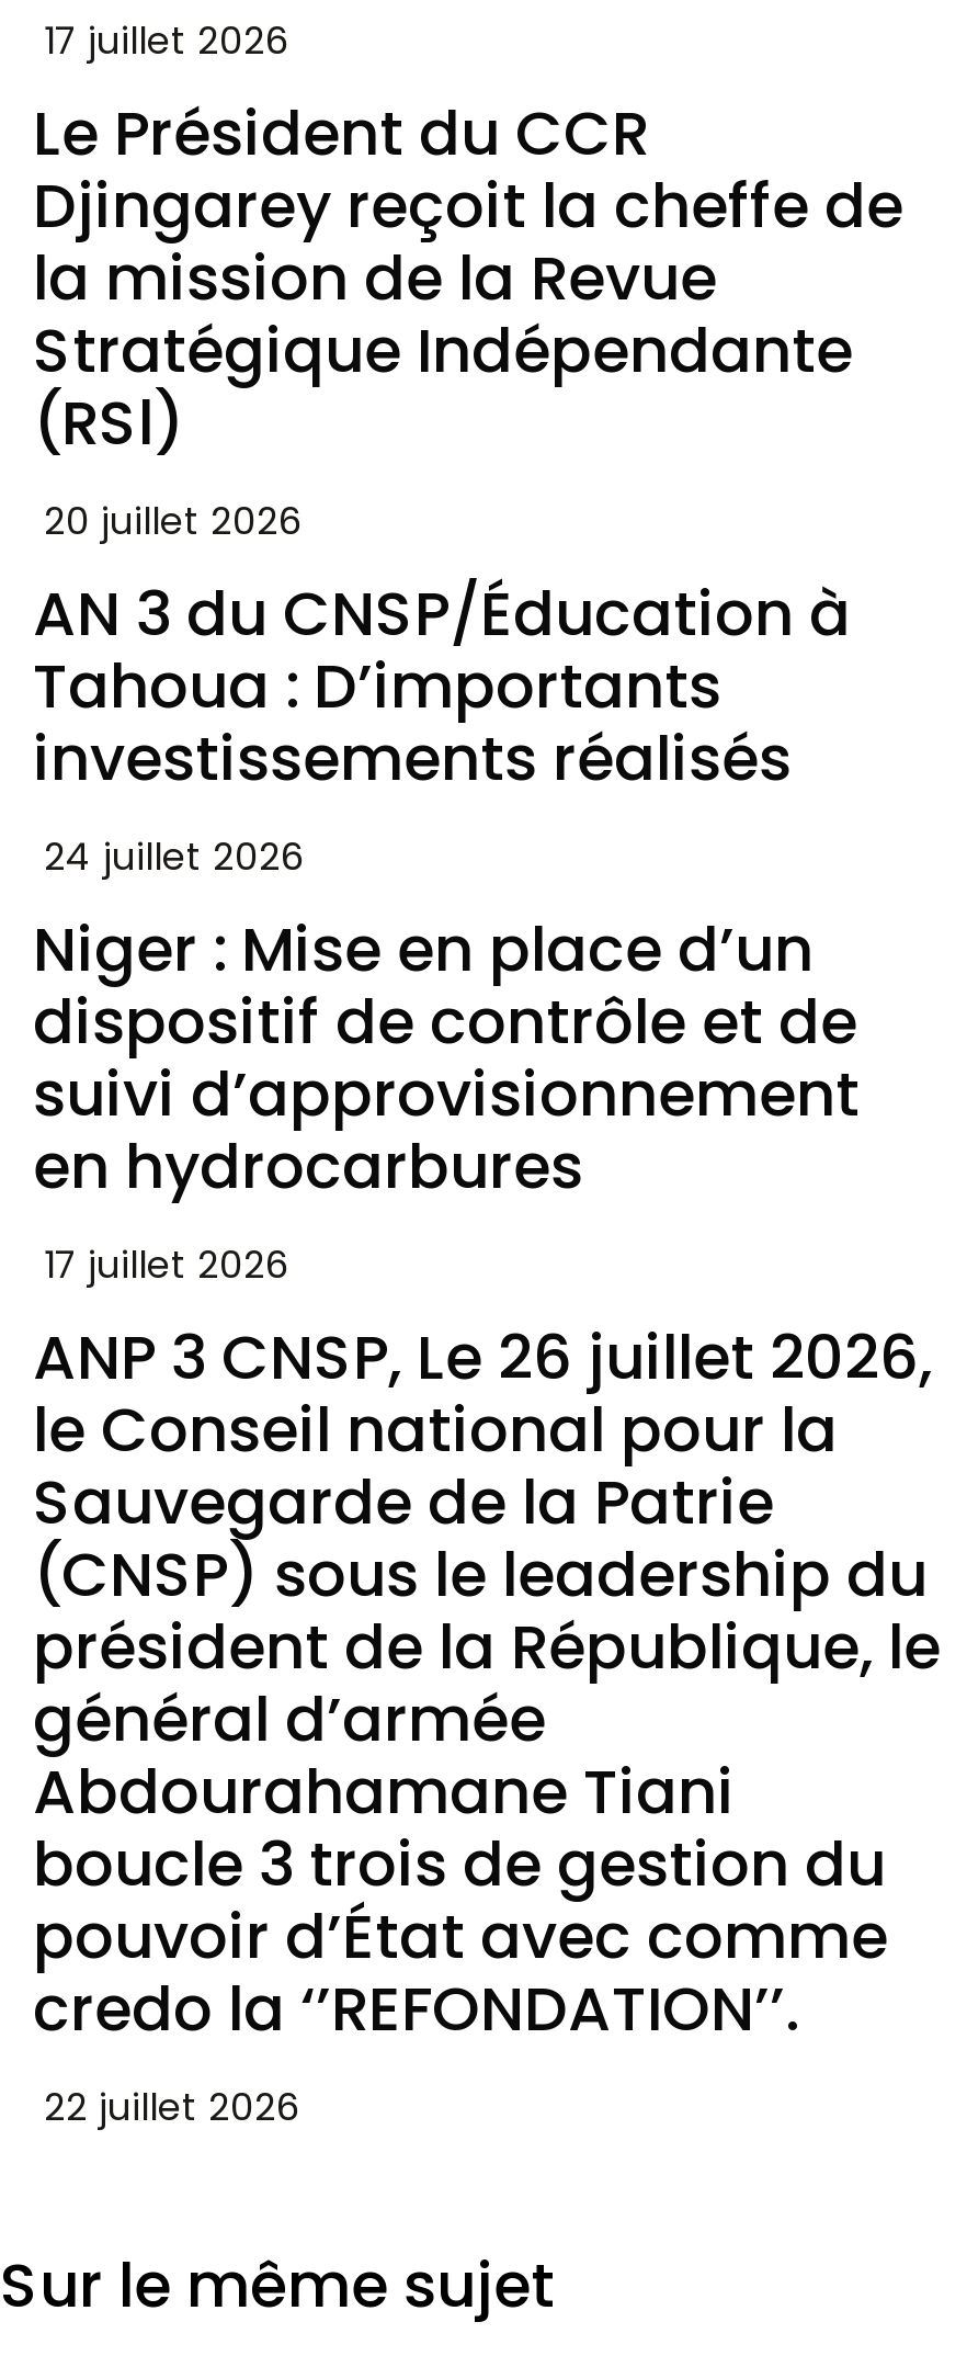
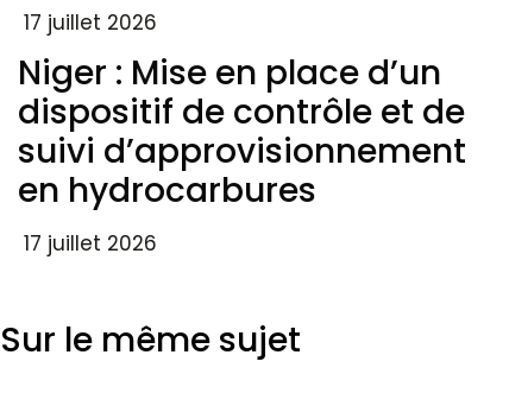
- Le Président du CCR
- Djingarey reçoit la cheffe de
- la mission de la Revue
- Stratégique Indépendante
- (RSl)
- 20 juillet 2026
- AN 3 du CNSP/Éducation à
- Tahoua : D’importants
- investissements réalisés
- 24 juillet 2026

- ANP 3 CNSP, Le 26 juillet 2026,
- le Conseil national pour la
- Sauvegarde de la Patrie
- (CNSP) sous le leadership du
- président de la République, le
- général d’armée
- Abdourahamane Tiani
- boucle 3 trois de gestion du
- pouvoir d’État avec comme
- credo la ‘’REFONDATION’’.
- 22 juillet 2026
